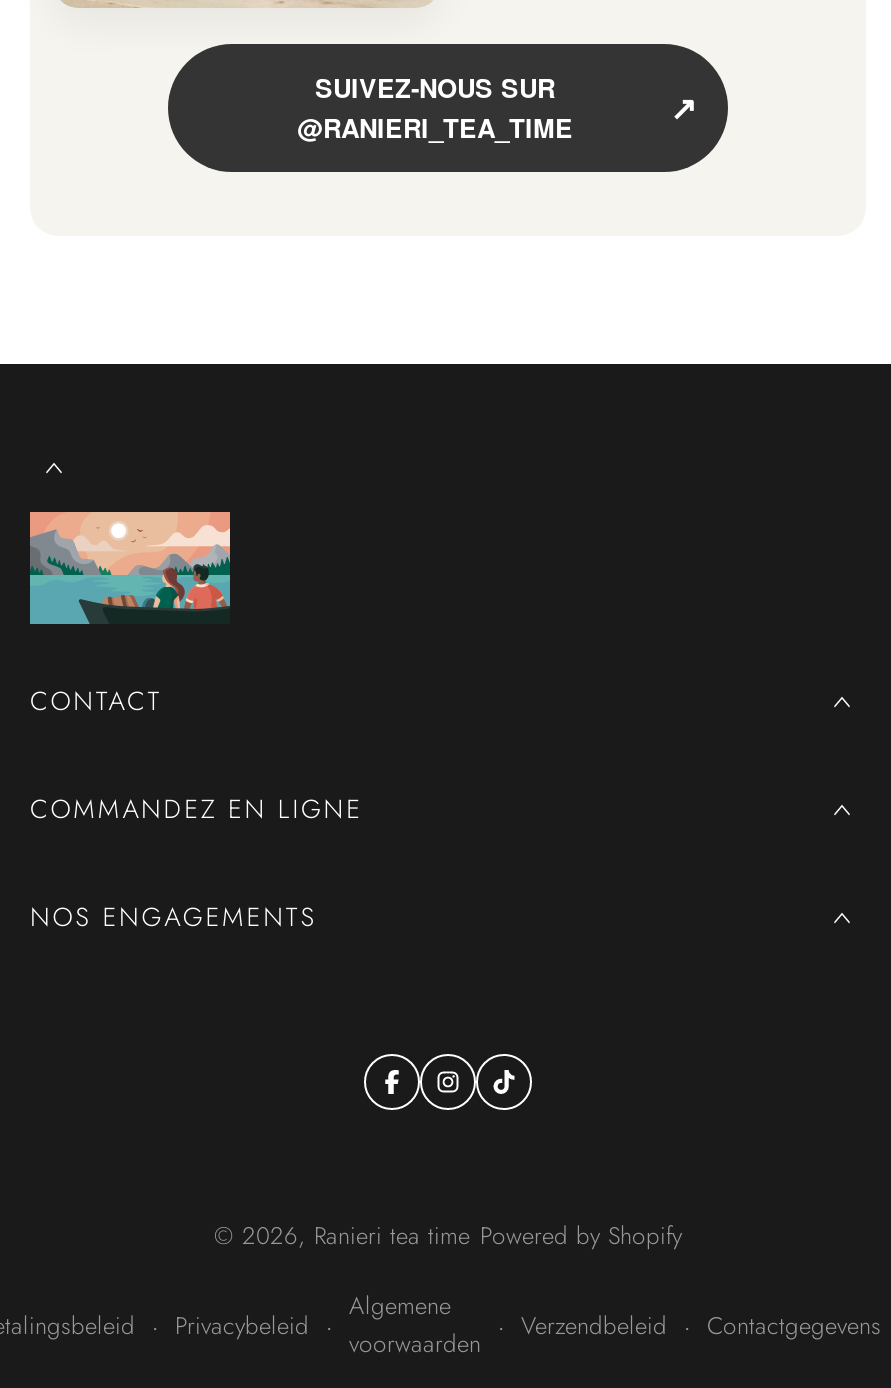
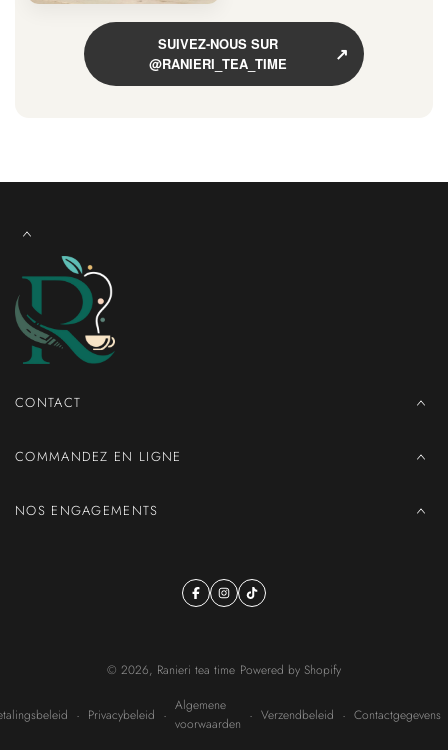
- [image]
+ [image]
